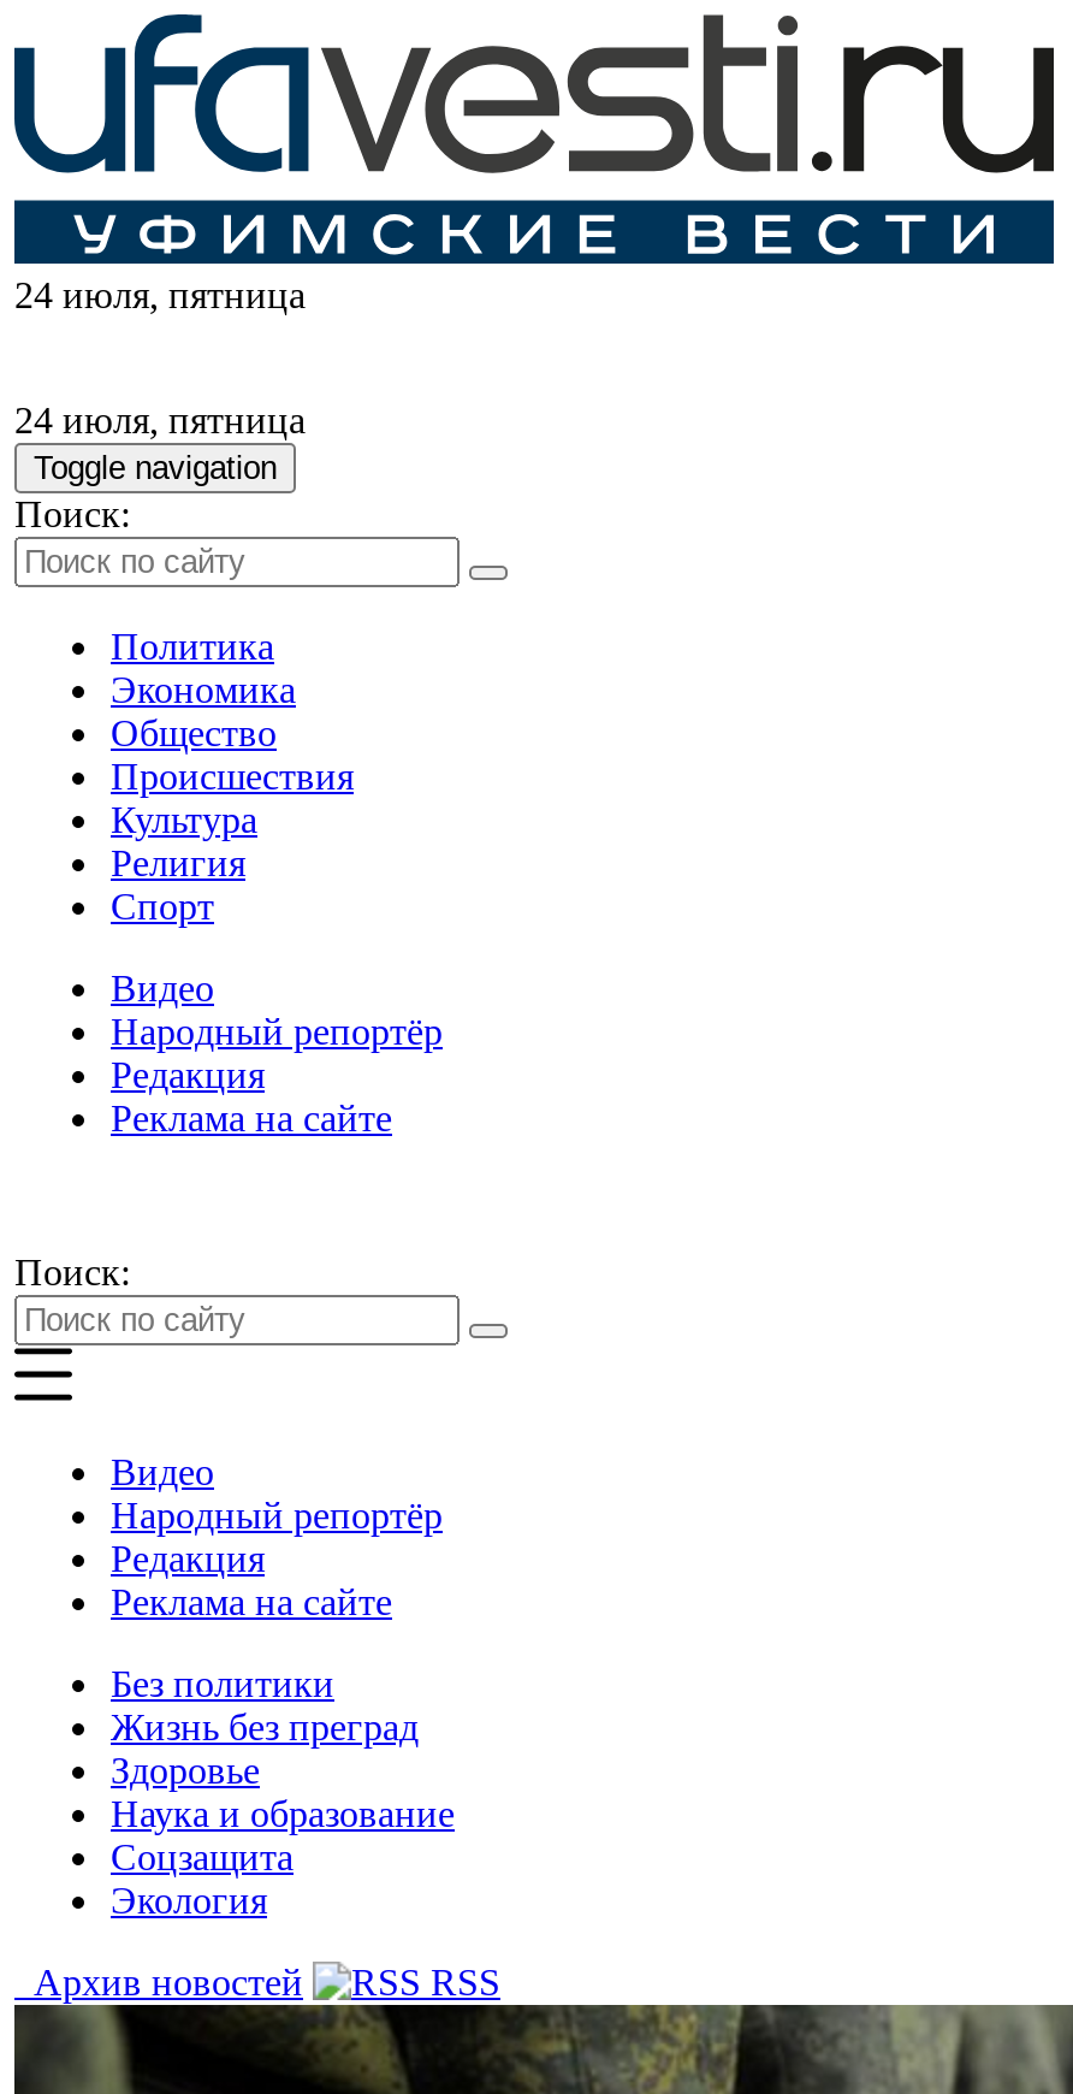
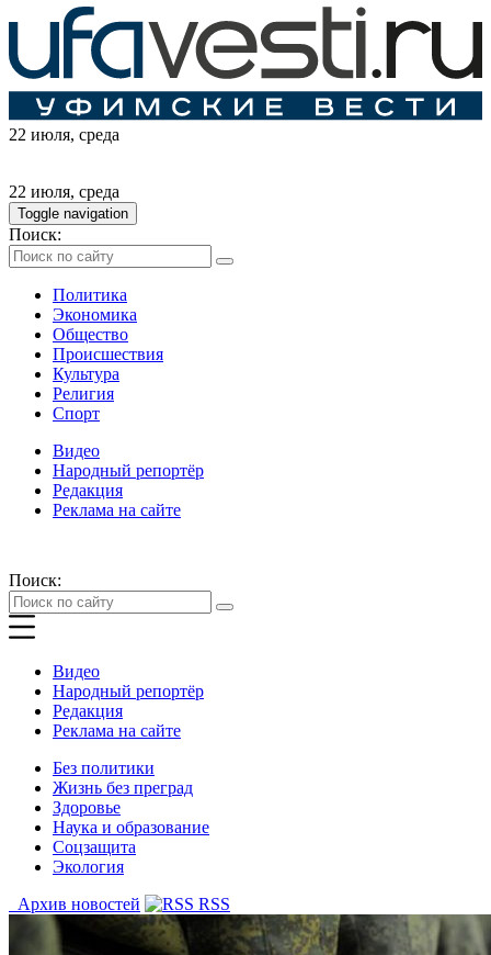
- 24 июля, пятница
+ 22 июля, среда

- 24 июля, пятница
+ 22 июля, среда
